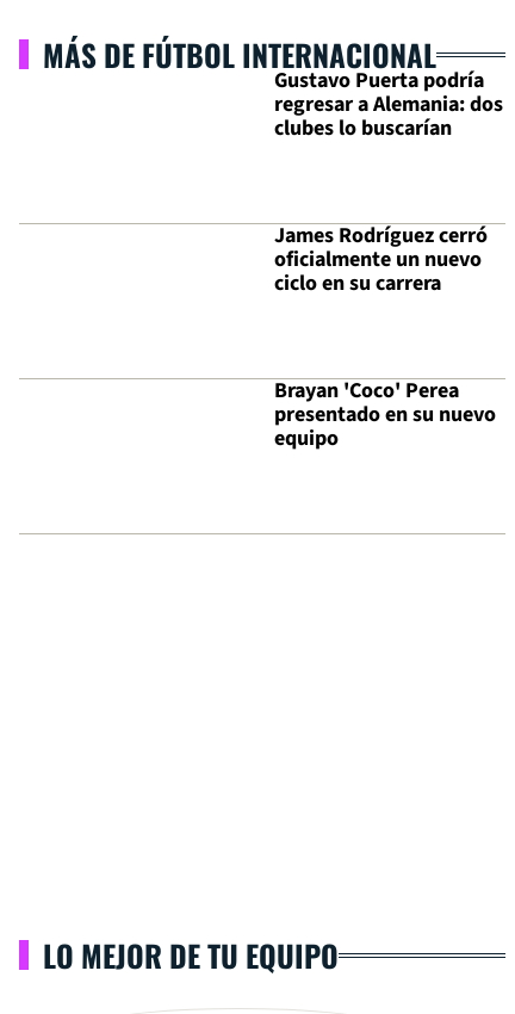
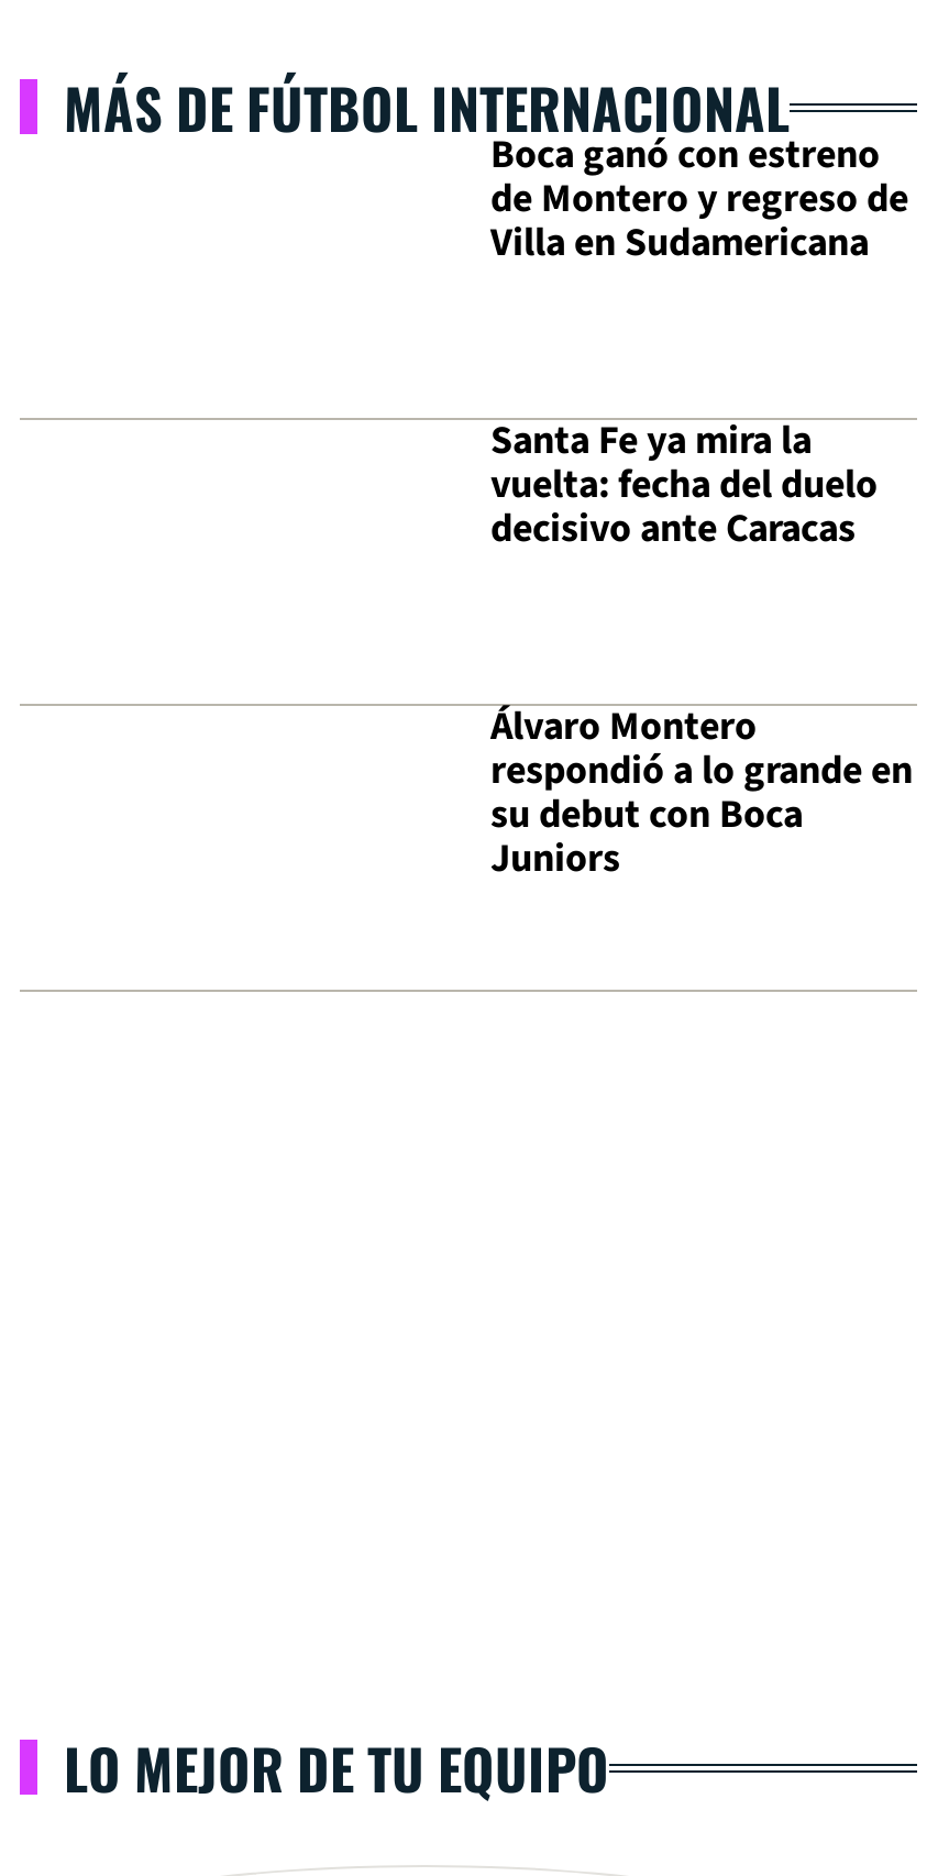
- Gustavo Puerta podría
- regresar a Alemania: dos
- clubes lo buscarían
+ Boca ganó con estreno
+ de Montero y regreso de
+ Villa en Sudamericana

- James Rodríguez cerró
- oficialmente un nuevo
- ciclo en su carrera
+ Santa Fe ya mira la
+ vuelta: fecha del duelo
+ decisivo ante Caracas

- Brayan 'Coco' Perea
- presentado en su nuevo
- equipo
+ Álvaro Montero
+ respondió a lo grande en
+ su debut con Boca
+ Juniors
